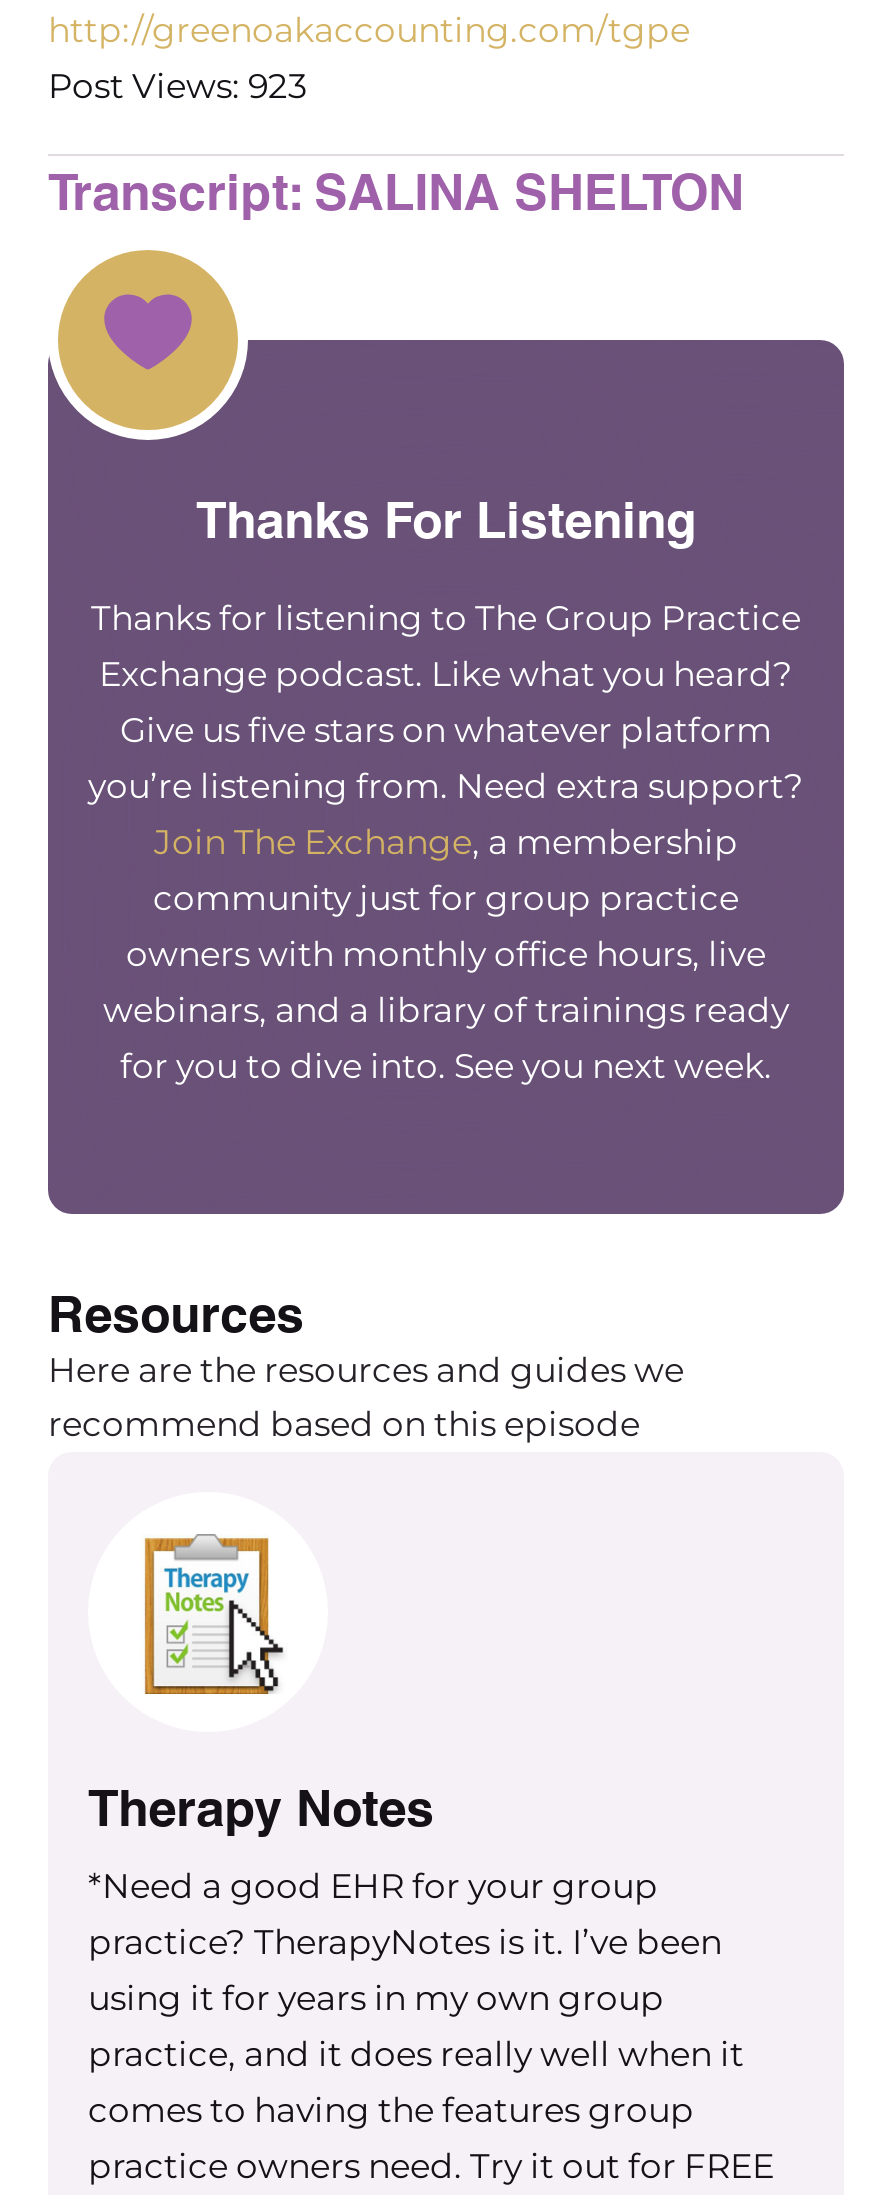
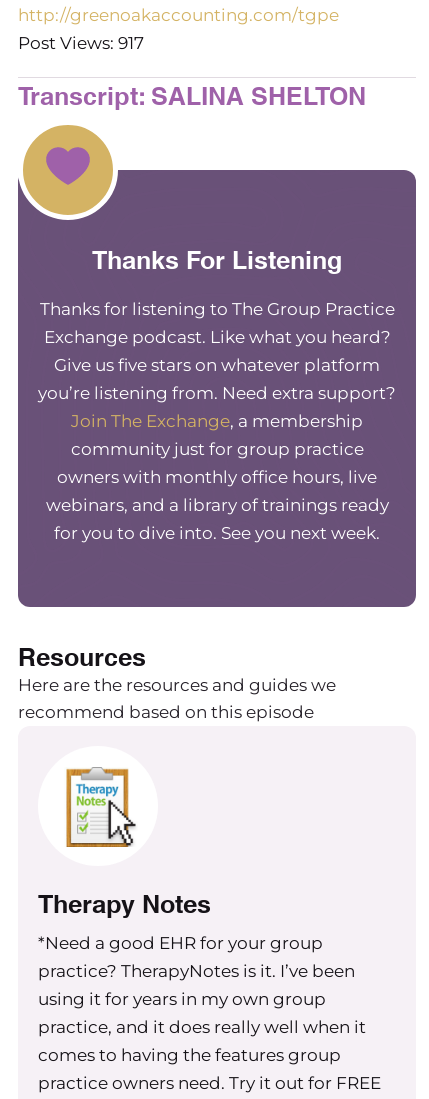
- Post Views: 923
+ Post Views: 917
